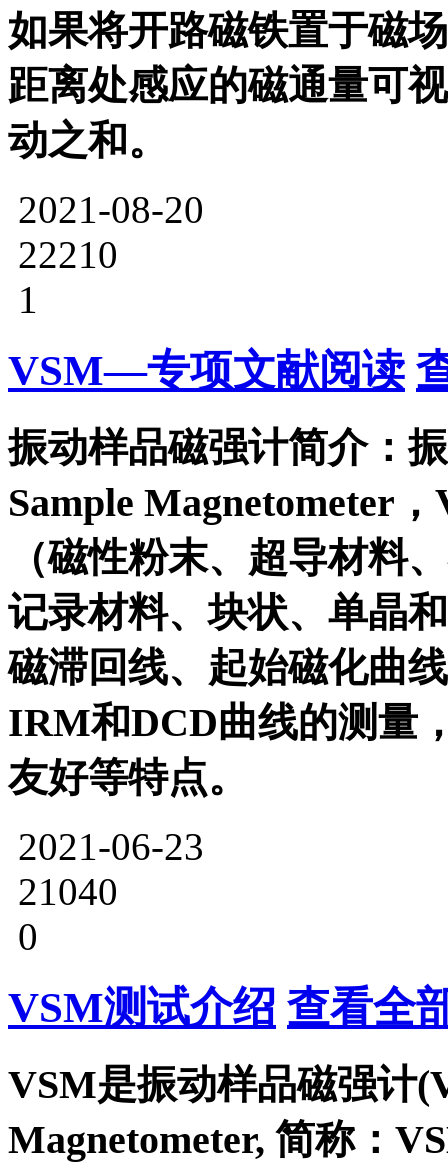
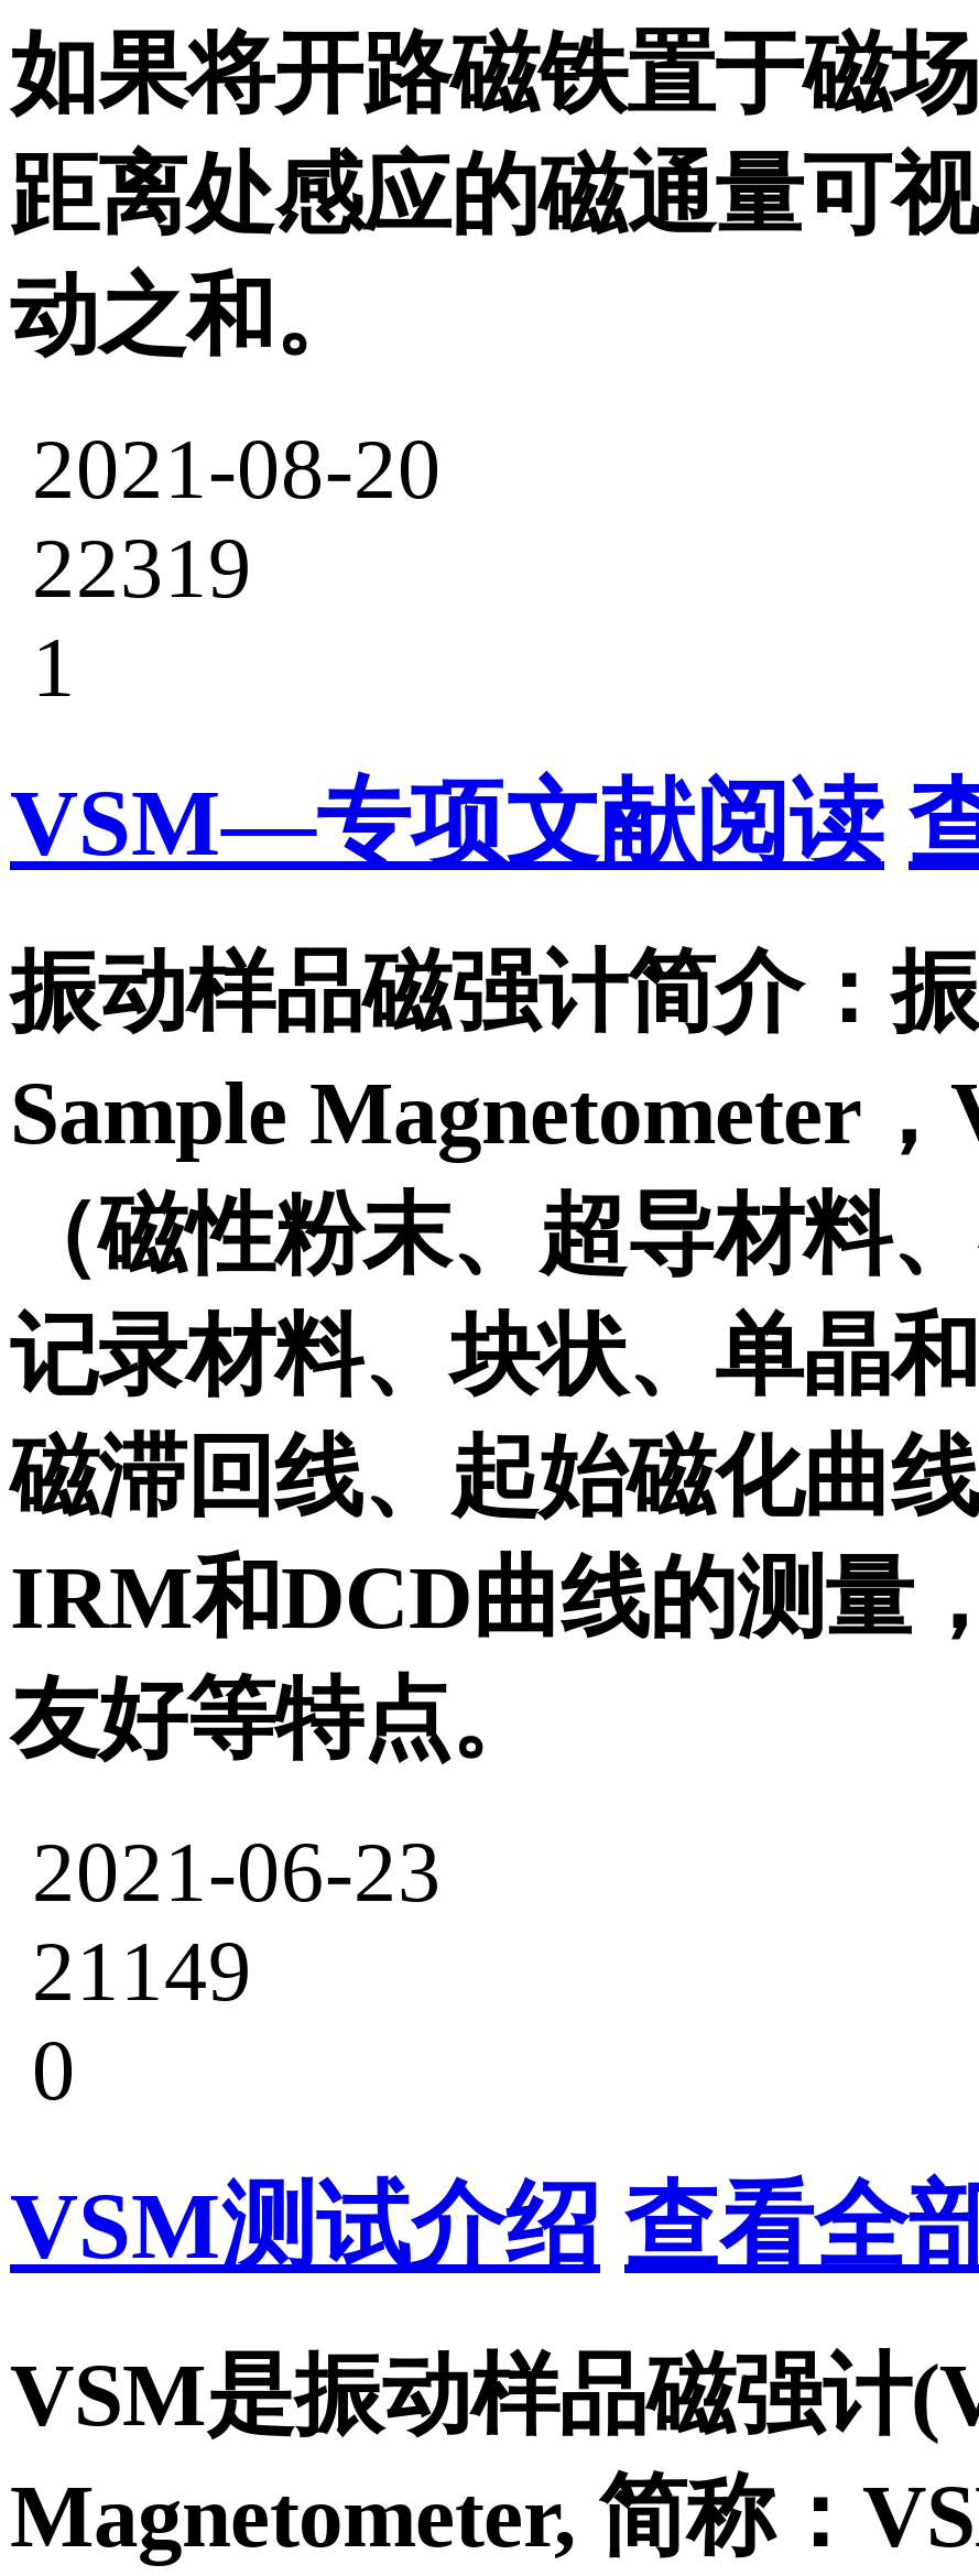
- 22210
+ 22319

- 21040
+ 21149
